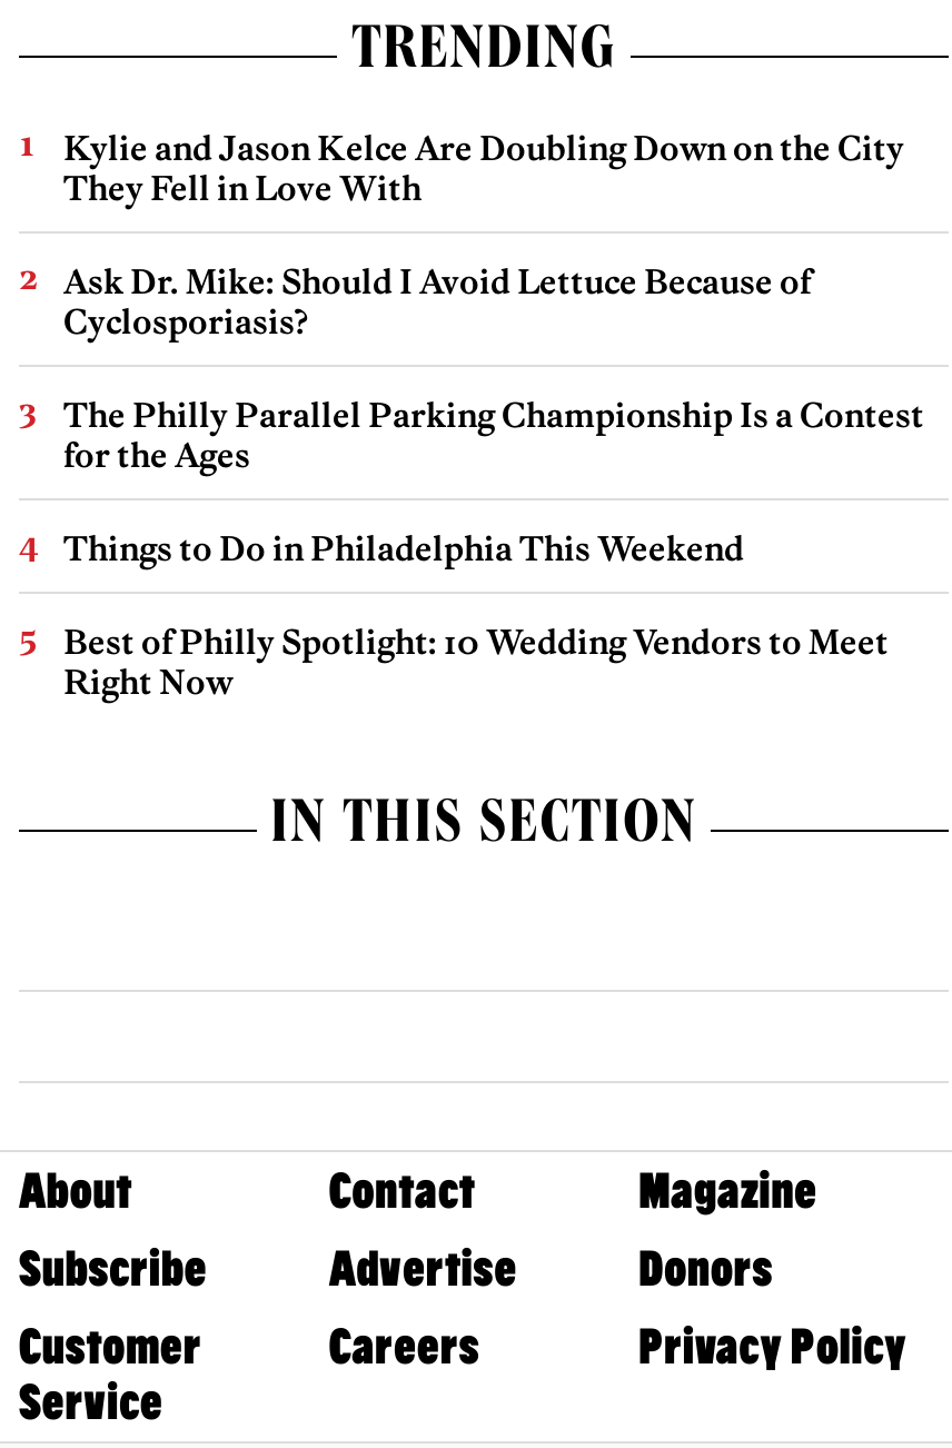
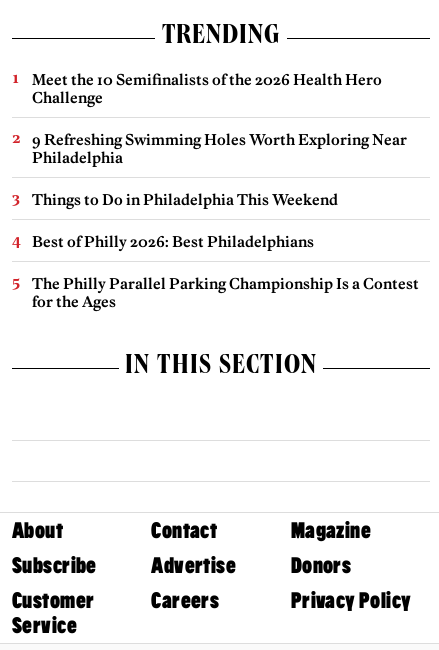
- Kylie and Jason Kelce Are Doubling Down on the City
- They Fell in Love With
- Ask Dr. Mike: Should I Avoid Lettuce Because of
- Cyclosporiasis?
+ Meet the 10 Semifinalists of the 2026 Health Hero
+ Challenge
+ 9 Refreshing Swimming Holes Worth Exploring Near
+ Philadelphia
+ Best of Philly 2026: Best Philadelphians

moved down: The Philly Parallel Parking Championship Is a Contest | for the Ages

moved up: Things to Do in Philadelphia This Weekend

- Best of Philly Spotlight: 10 Wedding Vendors to Meet
- Right Now
